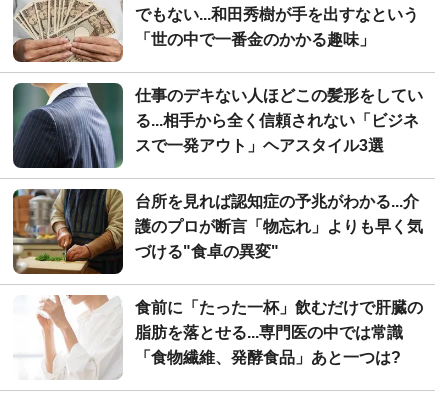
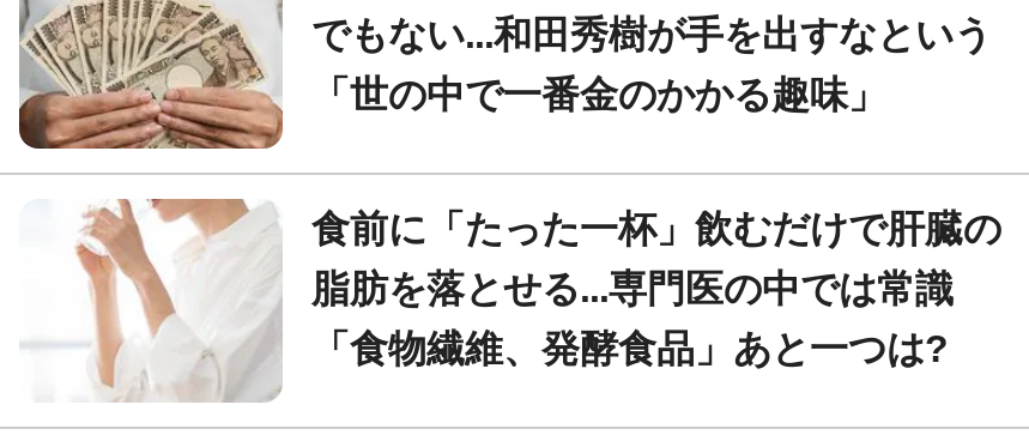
- [image]
- 仕事のデキない人ほどこの髪形をしてい
- る...相手から全く信頼されない「ビジネ
- スで一発アウト」ヘアスタイル3選
- 台所を見れば認知症の予兆がわかる...介
- 護のプロが断言「物忘れ」よりも早く気
- づける"食卓の異変"

- [image]
